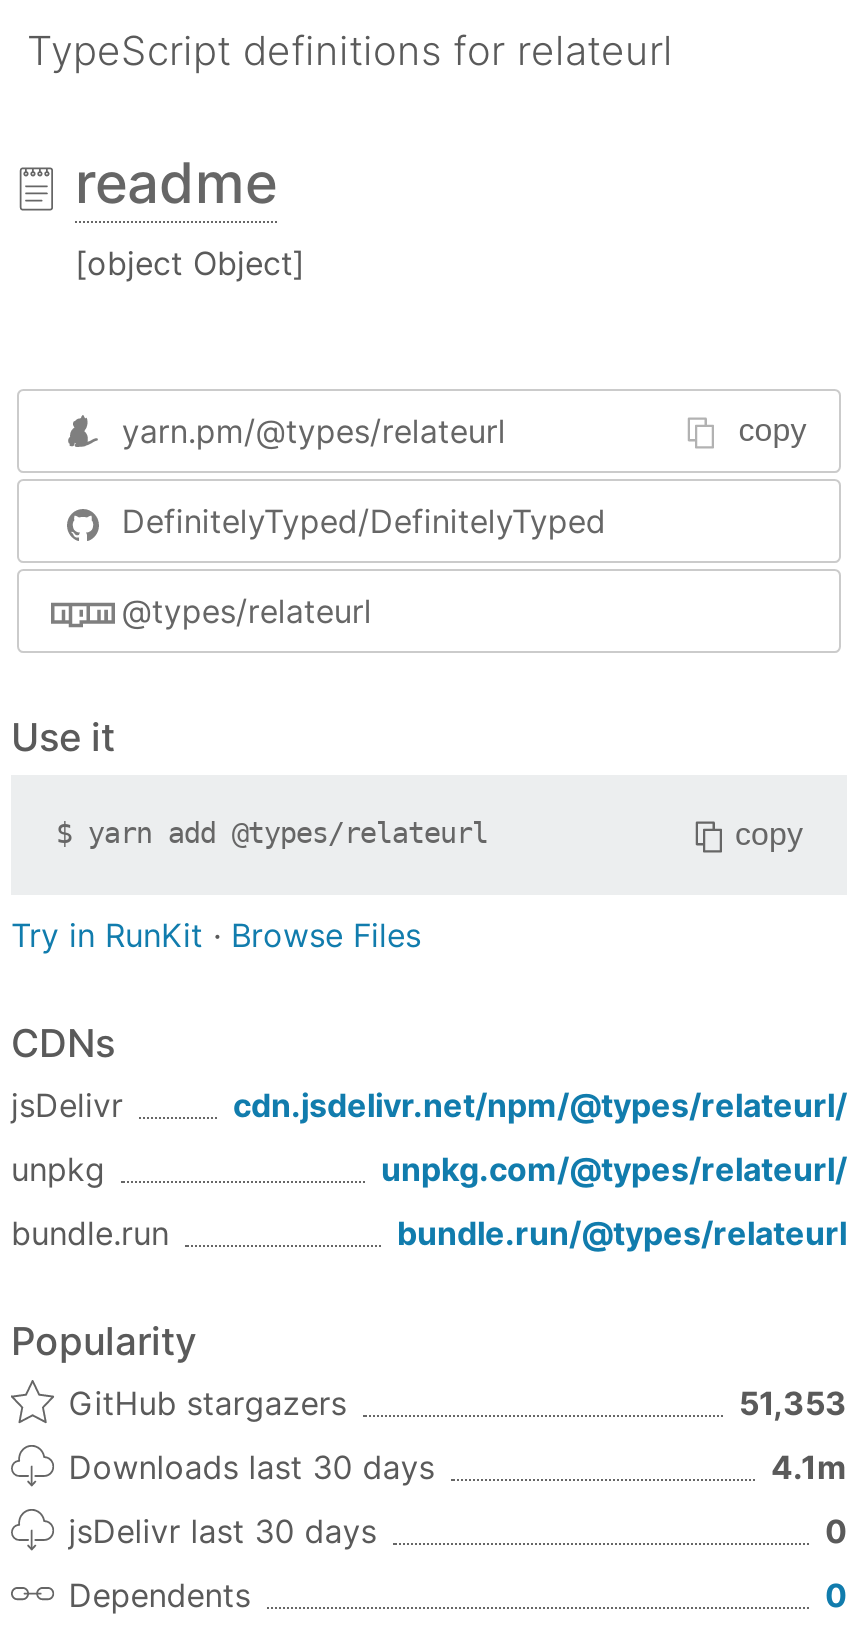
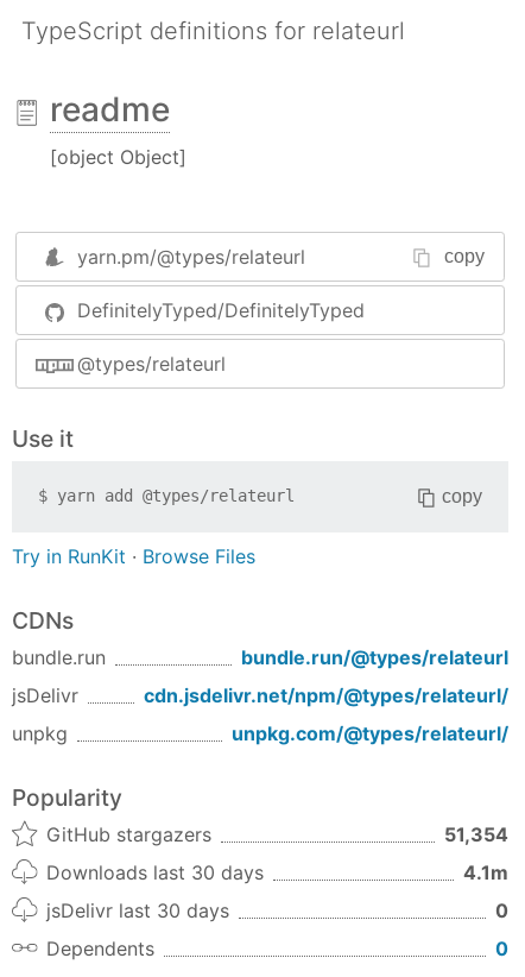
moved down: jsDelivr | cdn.jsdelivr.net/npm/@types/relateurl/ | unpkg | unpkg.com/@types/relateurl/

moved up: bundle.run | bundle.run/@types/relateurl

- 51,353
+ 51,354
